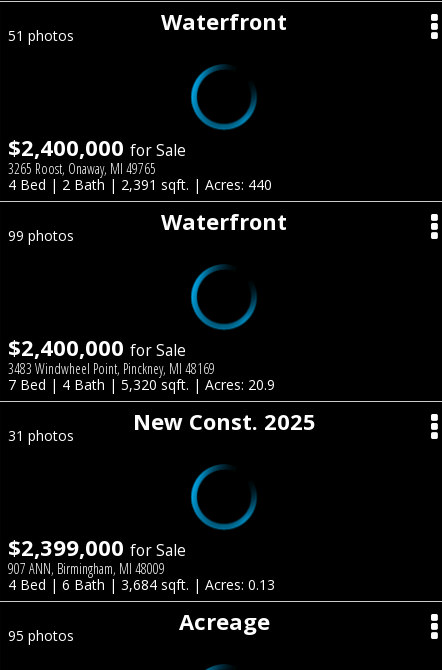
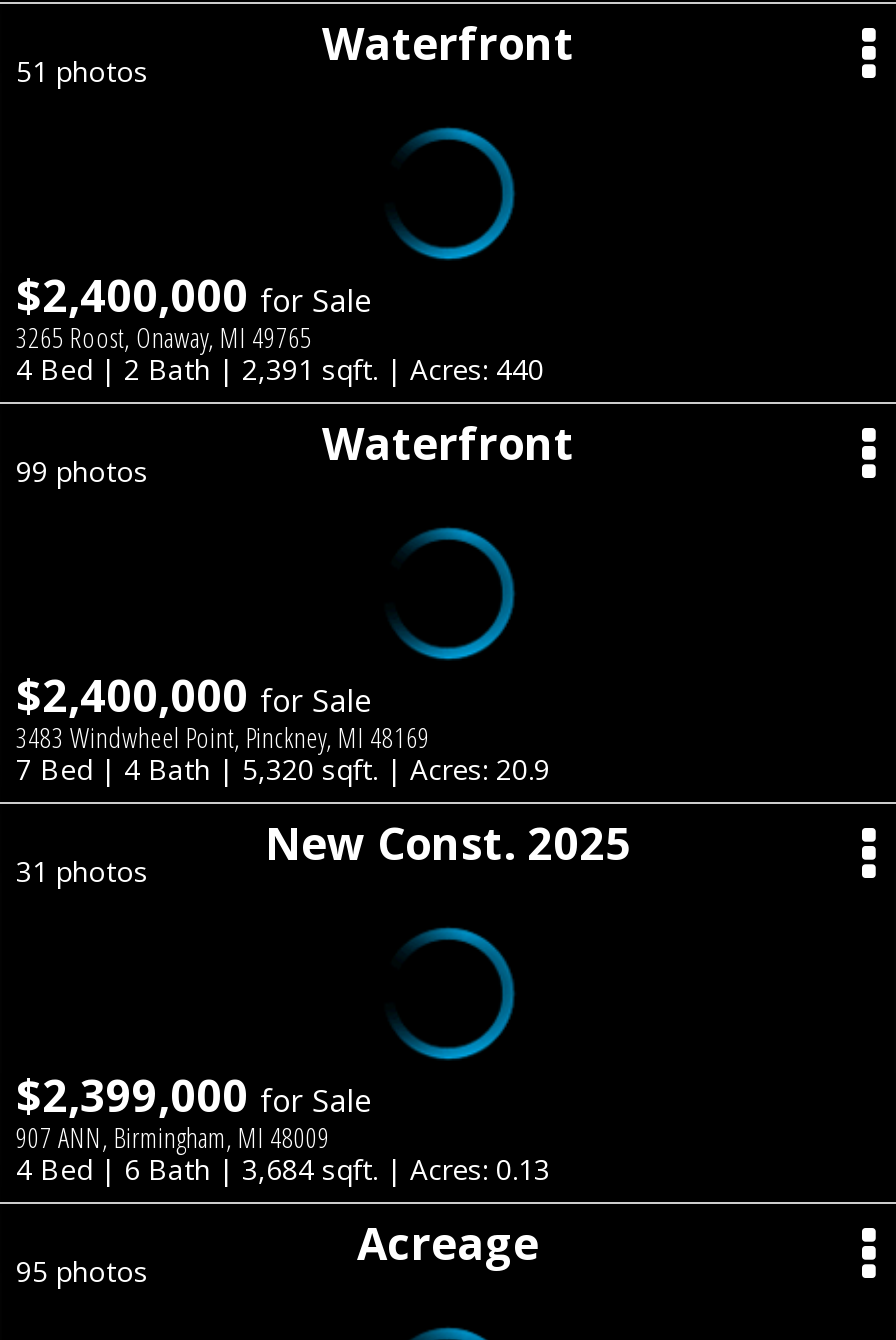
- [image]
+ [image]

- [image]
+ [image]

- [image]
+ [image]
